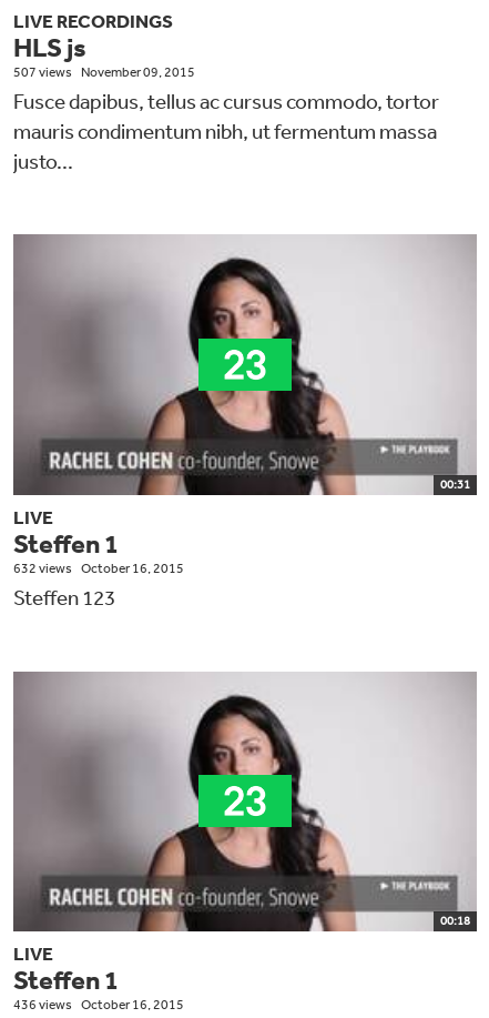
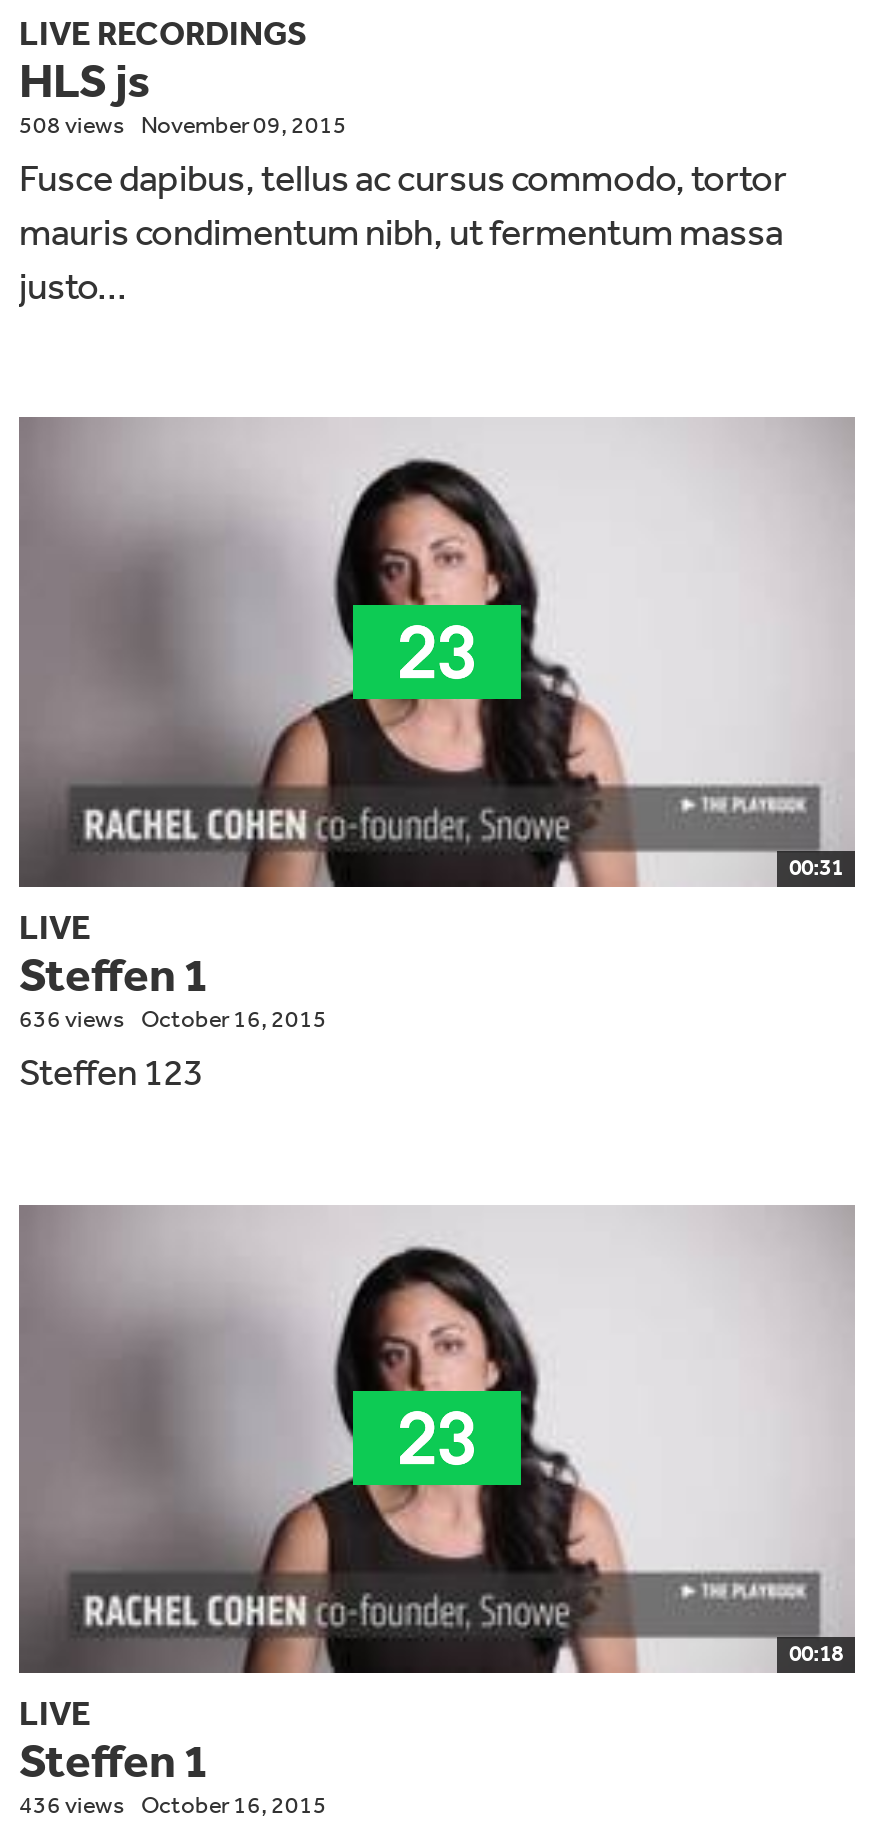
- 507 views November 09, 2015
+ 508 views November 09, 2015

- 632 views October 16, 2015
+ 636 views October 16, 2015
